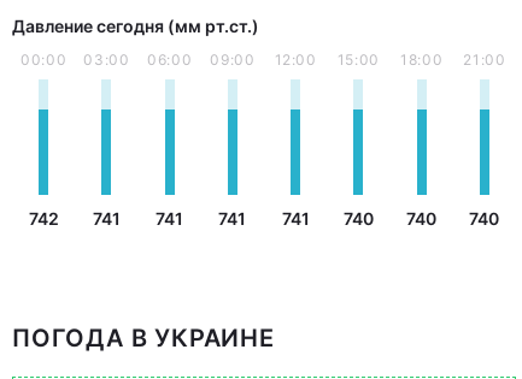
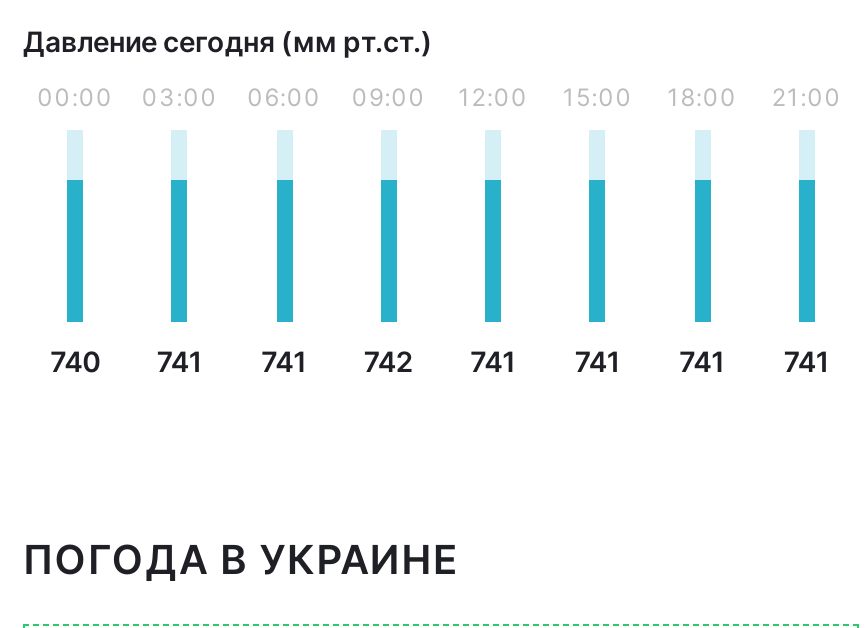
- 742
+ 740

- 741
+ 742

- 740
+ 741

- 740
+ 741

- 740
+ 741
